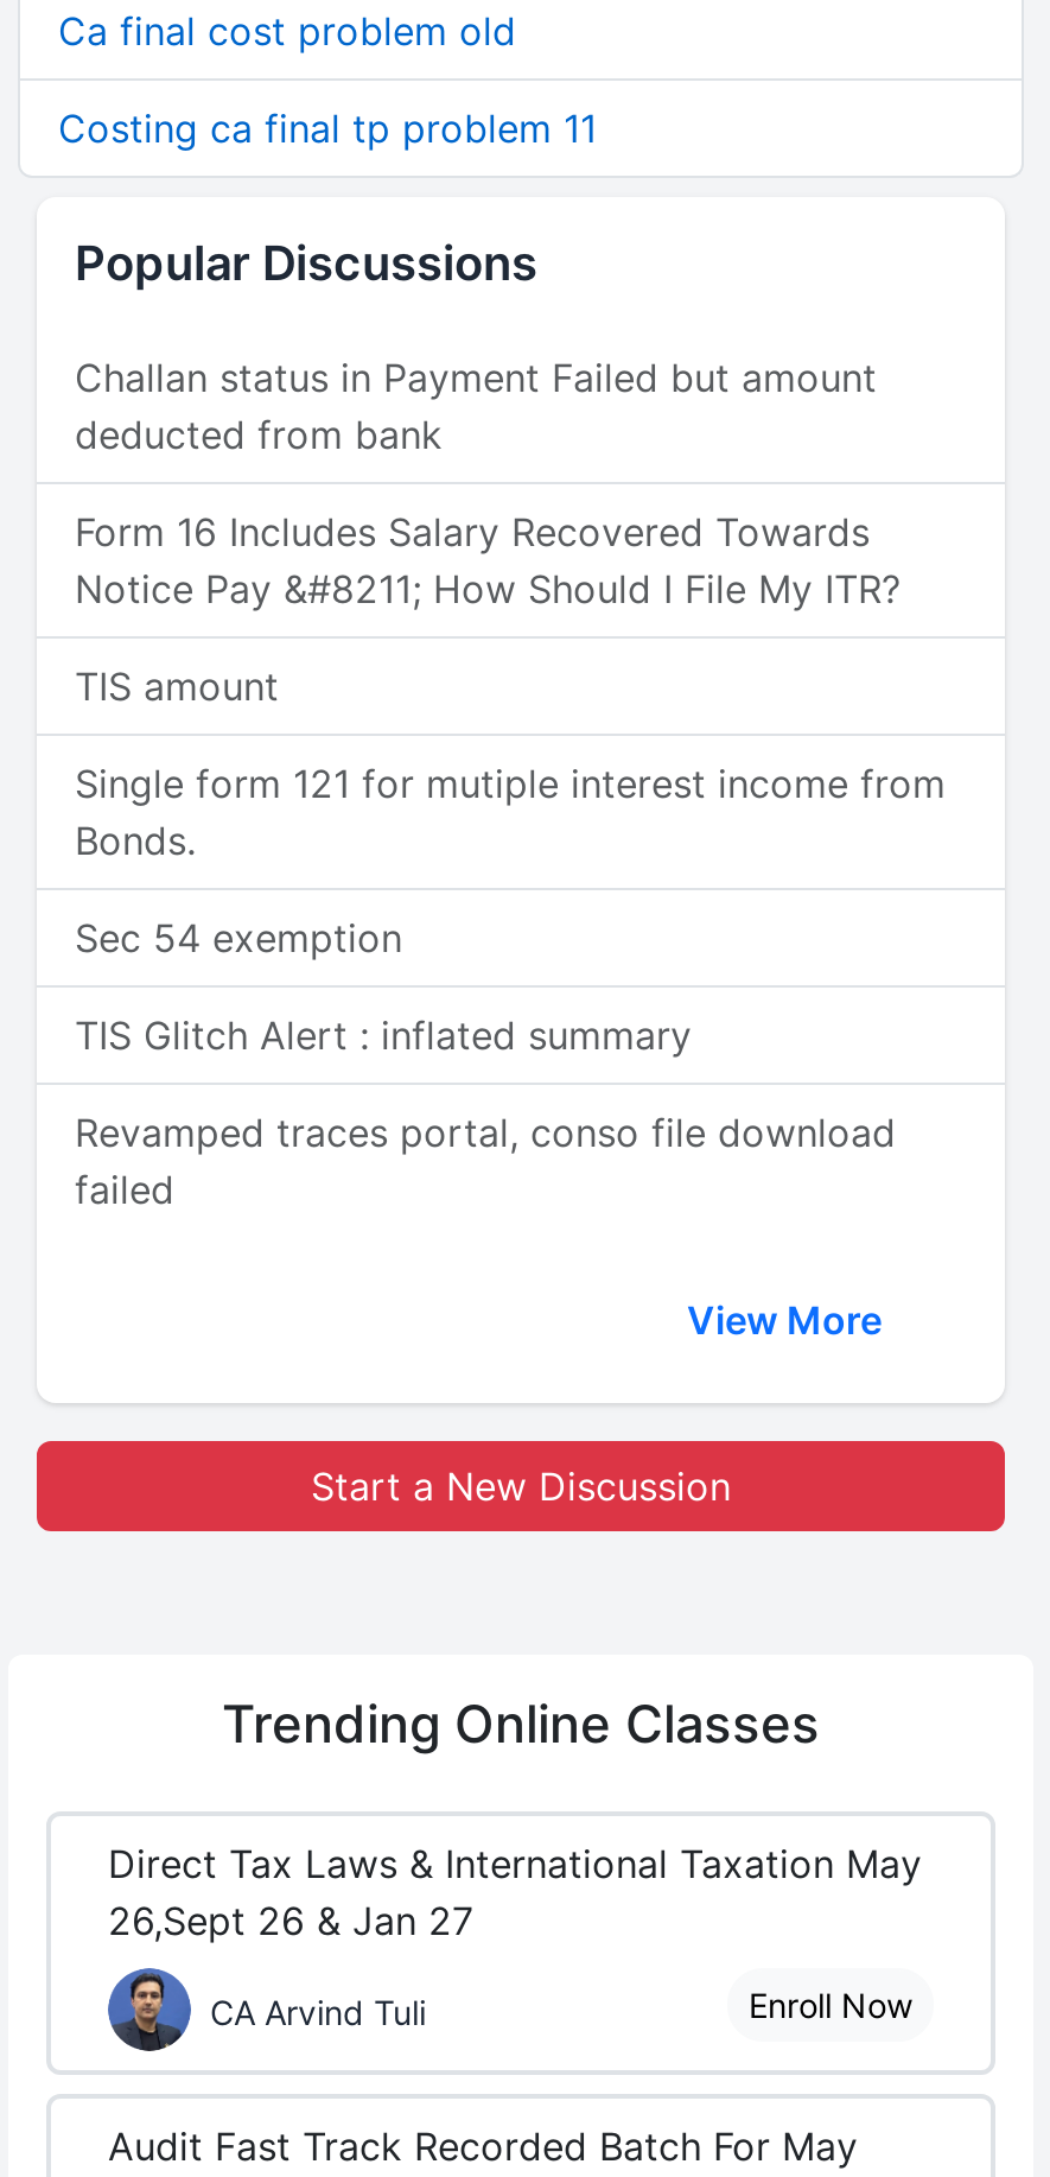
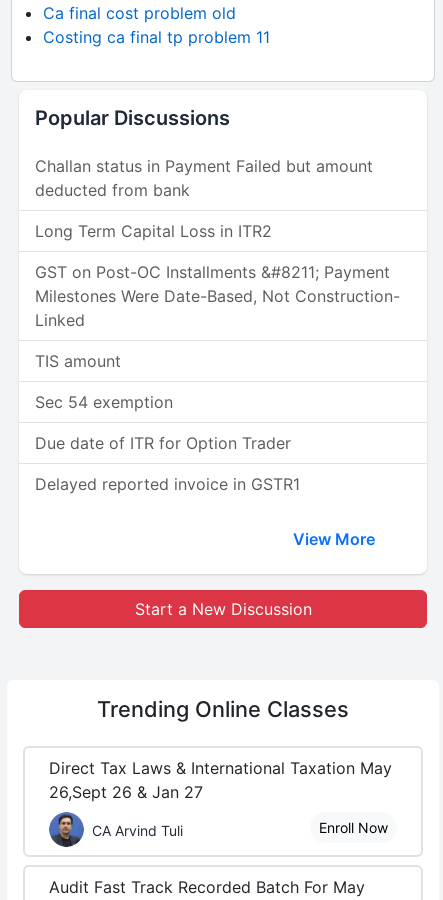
- Form 16 Includes Salary Recovered Towards
- Notice Pay &#8211; How Should I File My ITR?
+ Long Term Capital Loss in ITR2
+ GST on Post-OC Installments &#8211; Payment
+ Milestones Were Date-Based, Not Construction-
+ Linked

moved down: TIS amount

- Single form 121 for mutiple interest income from
- Bonds.

- TIS Glitch Alert : inflated summary
+ Due date of ITR for Option Trader

- Revamped traces portal, conso file download
- failed
+ Delayed reported invoice in GSTR1
